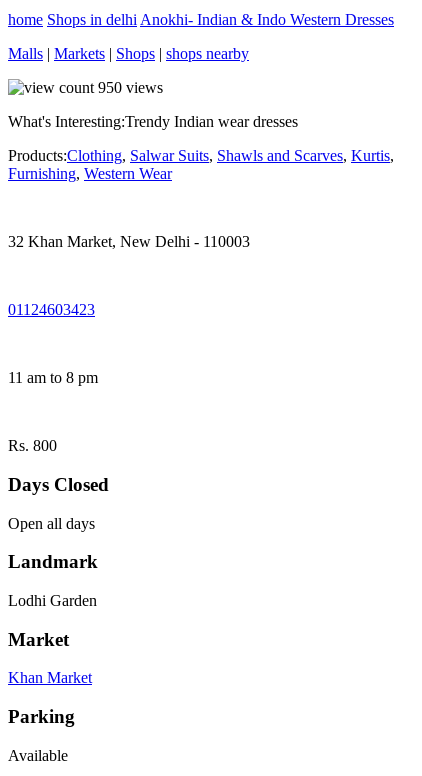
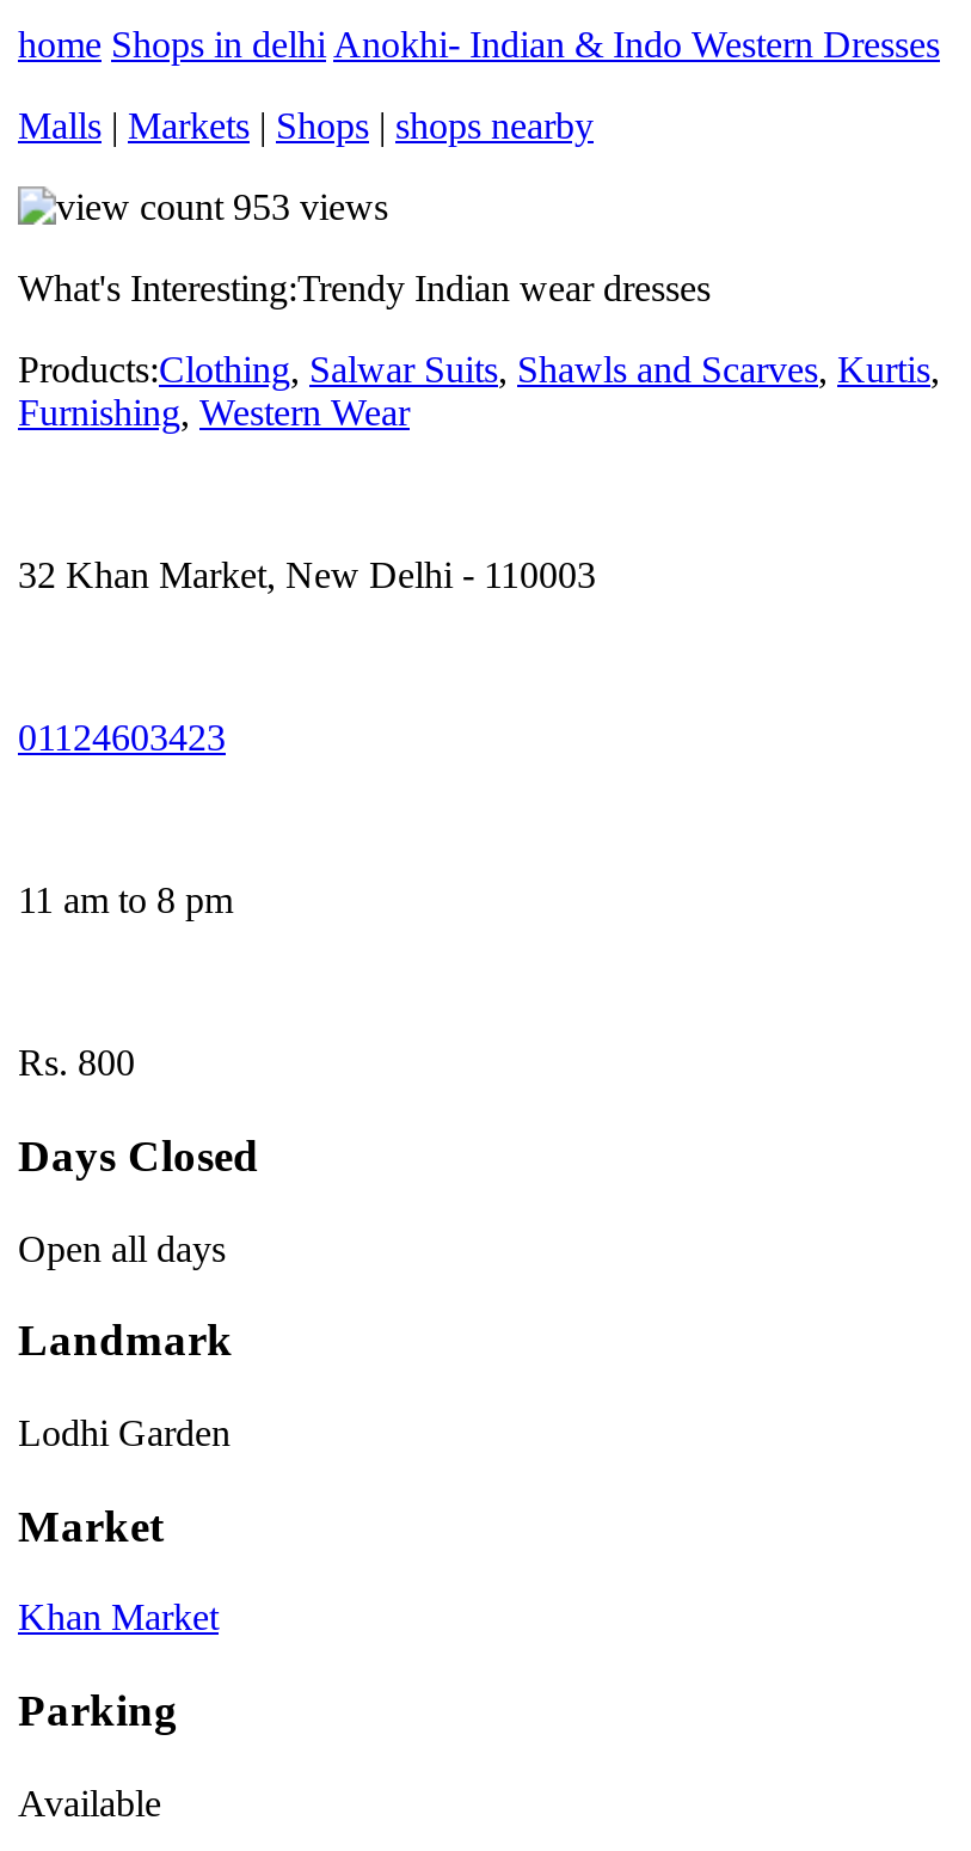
- 950 views
+ 953 views
